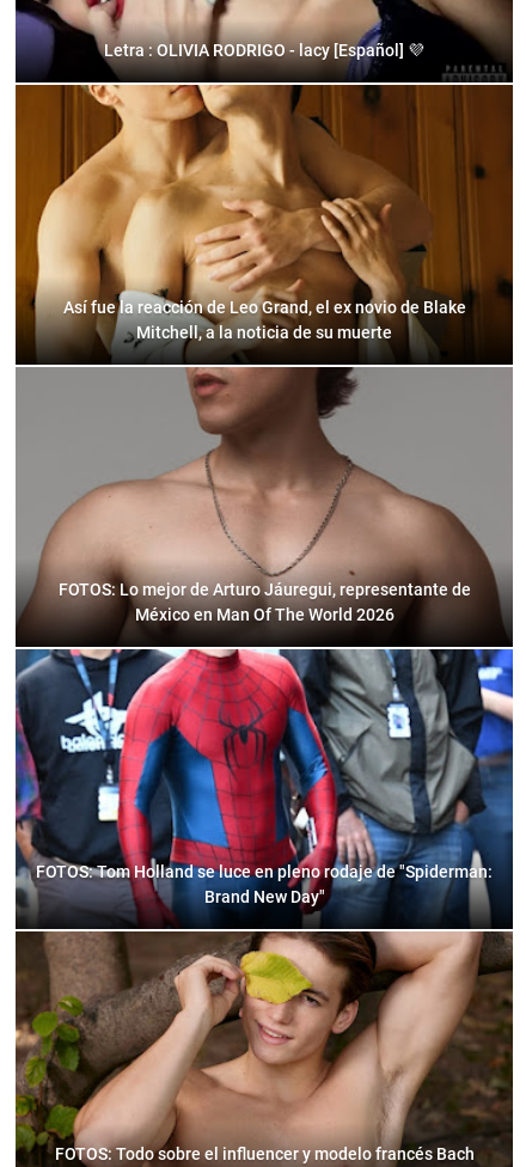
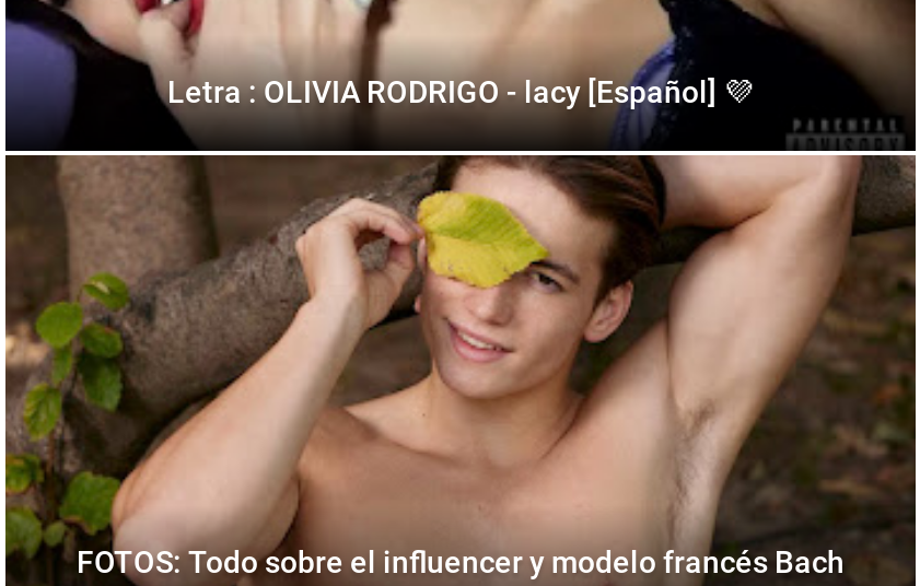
- [image]
- Así fue la reacción de Leo Grand, el ex novio de Blake
- Mitchell, a la noticia de su muerte

- FOTOS: Lo mejor de Arturo Jáuregui, representante de
- México en Man Of The World 2026

- FOTOS: Tom Holland se luce en pleno rodaje de "Spiderman:
- Brand New Day"
